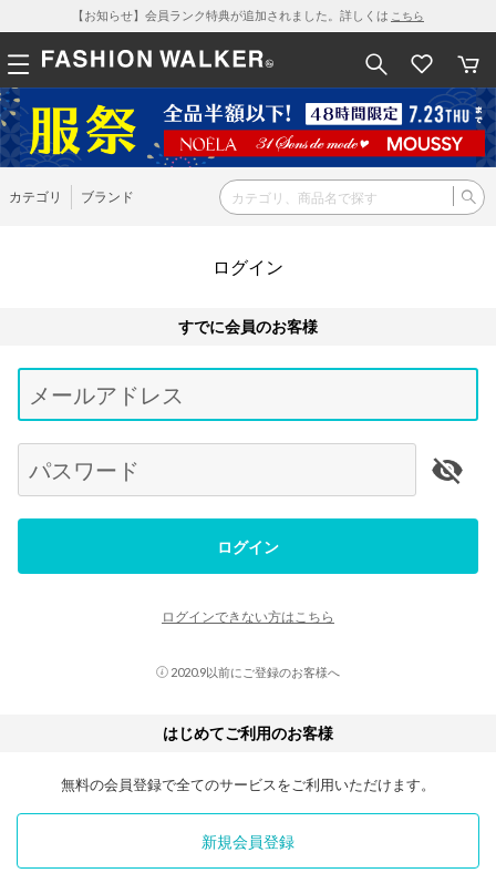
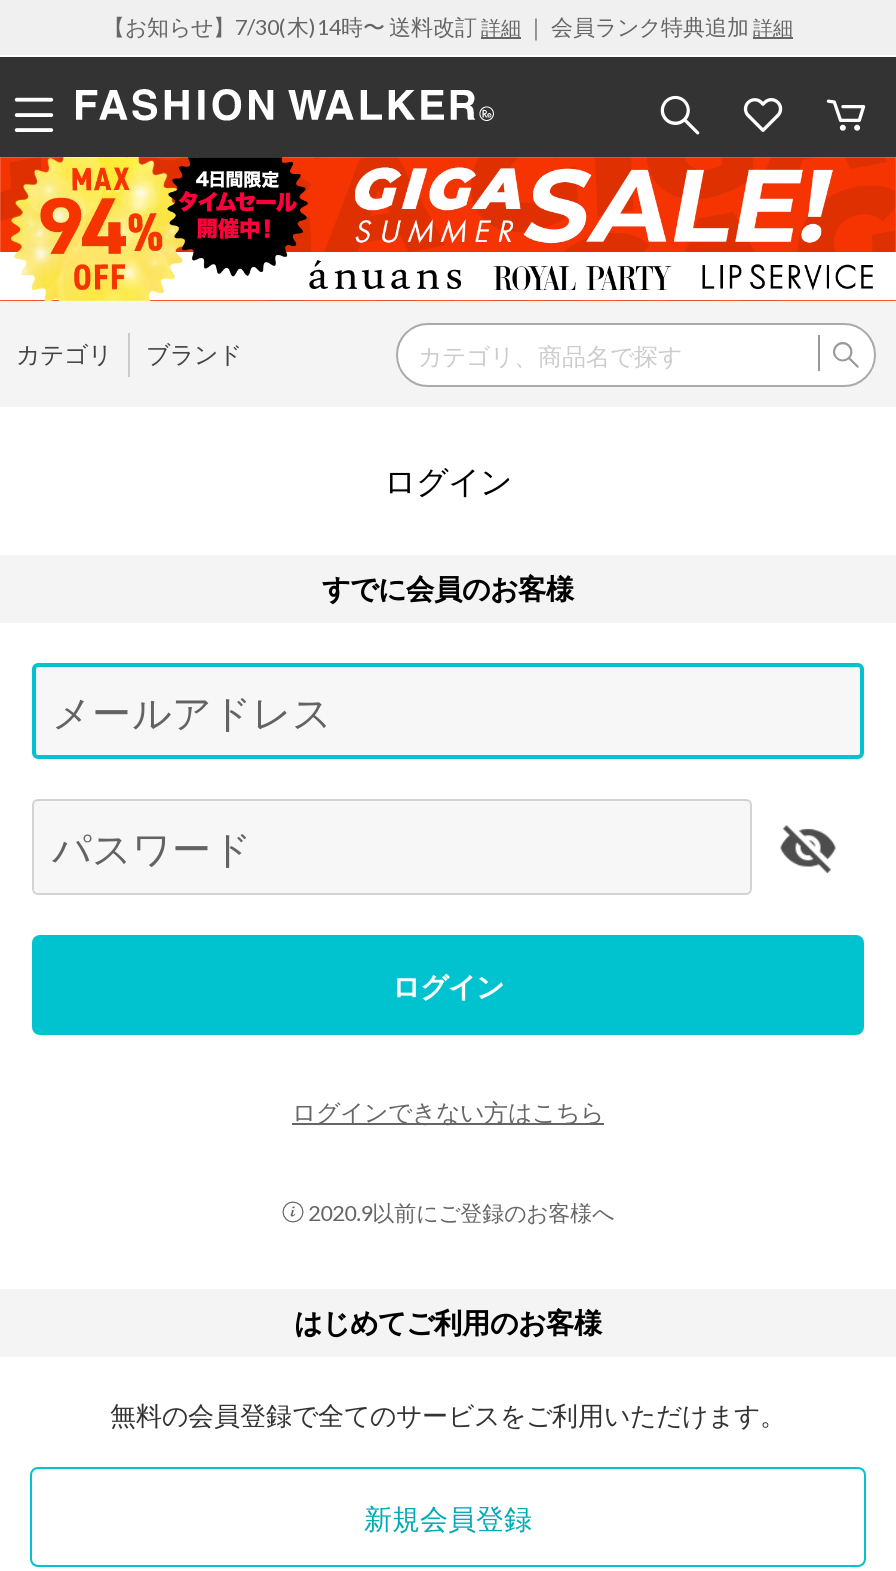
- 【お知らせ】会員ランク特典が追加されました。詳しくはこちら
+ 【お知らせ】7/30(木)14時〜 送料改訂詳細｜ 会員ランク特典追加詳細

- [image]
+ [image]
